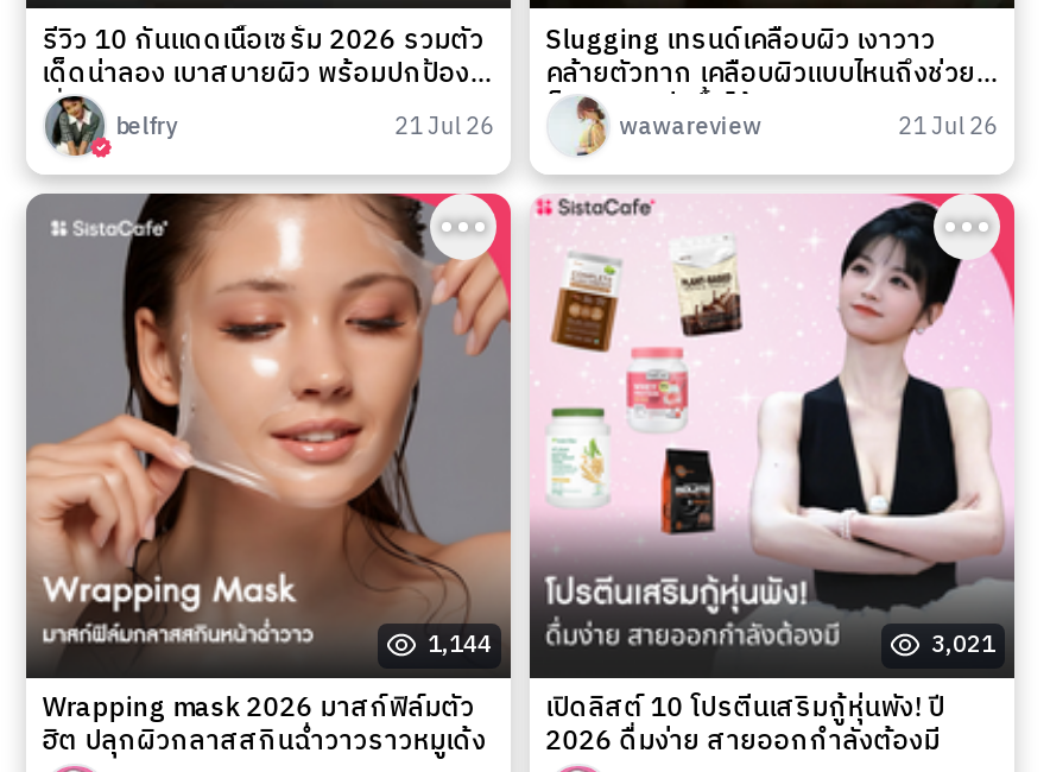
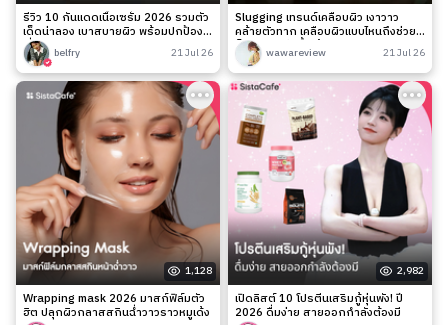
- 1,144
+ 1,128

- 3,021
+ 2,982
